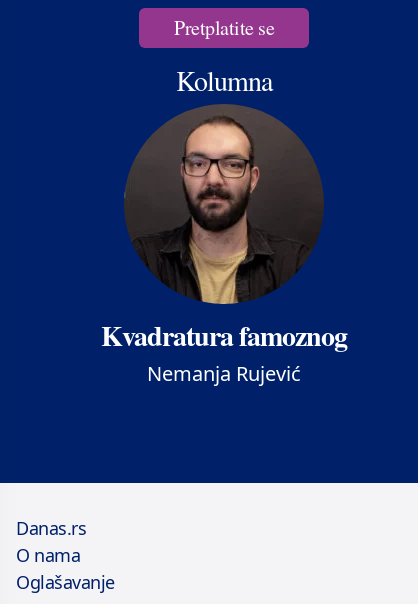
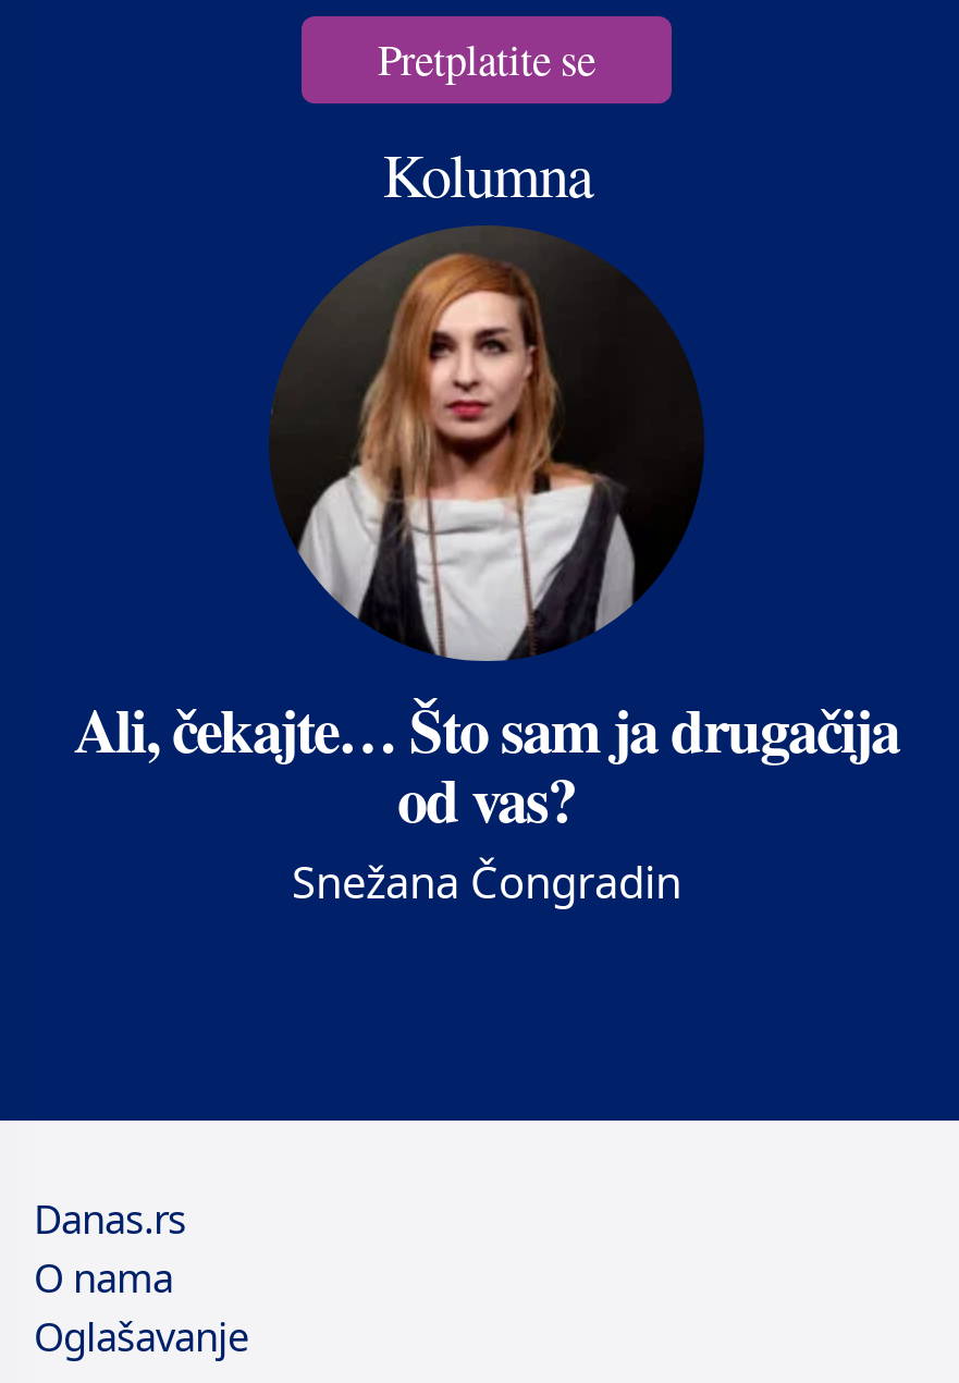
- [image]
- Kvadratura famoznog
- Nemanja Rujević
+ [image]
+ Ali, čekajte… Što sam ja drugačija
+ od vas?
+ Snežana Čongradin
